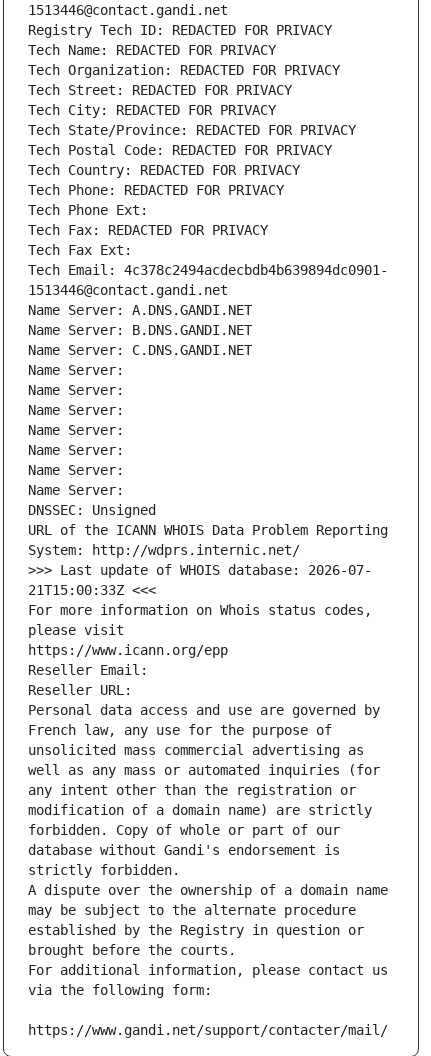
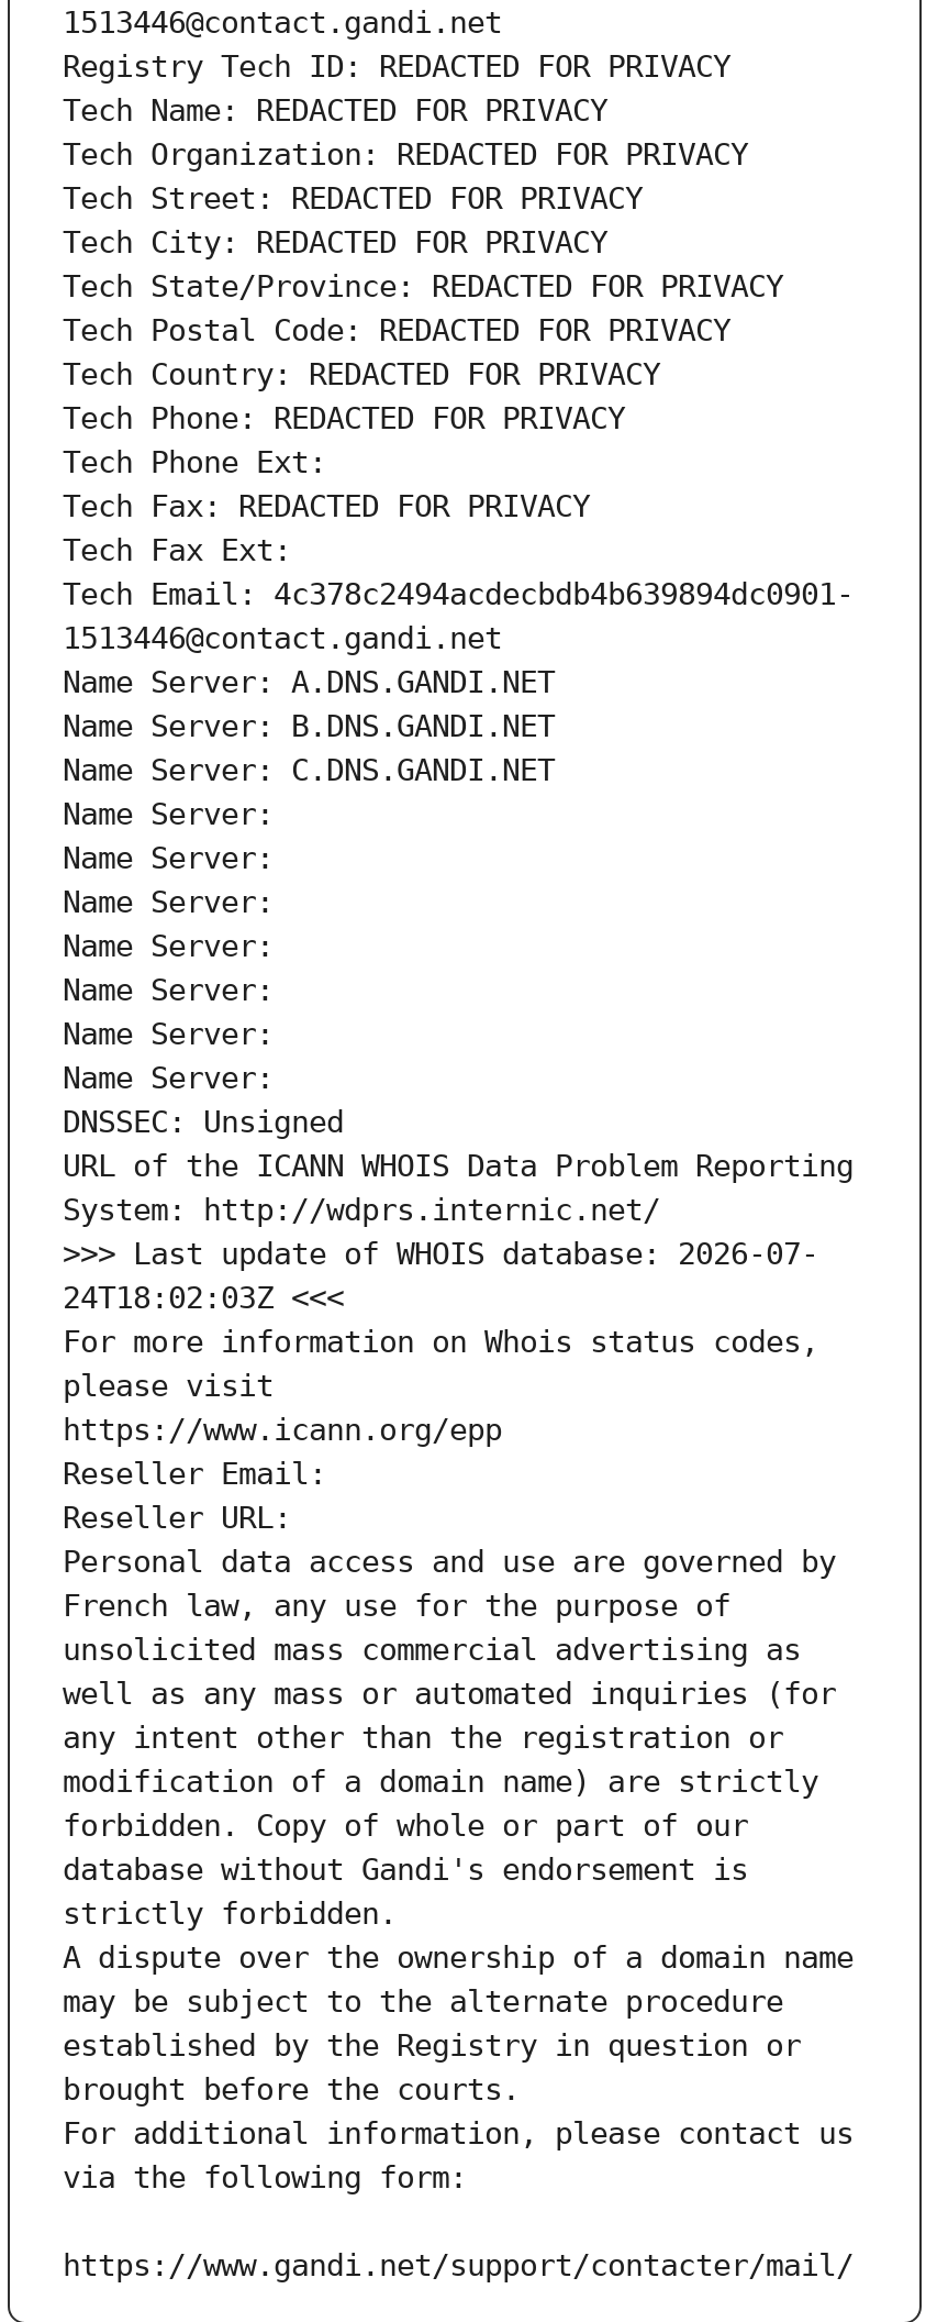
- 21T15:00:33Z <<<
+ 24T18:02:03Z <<<
